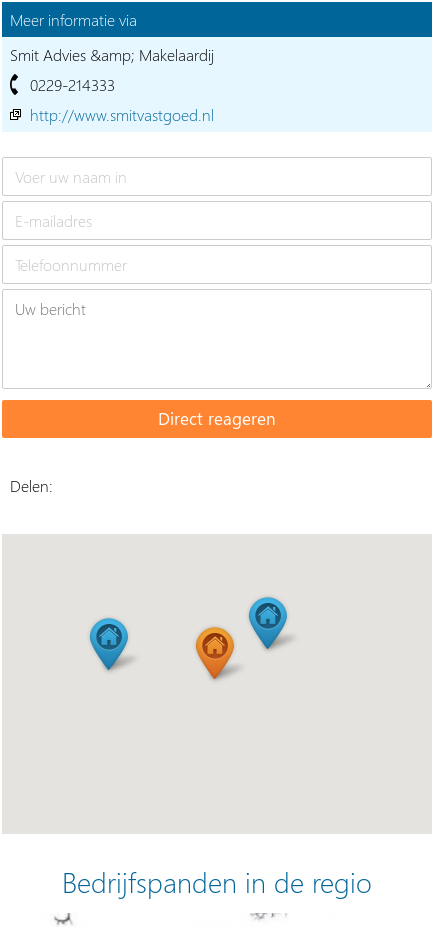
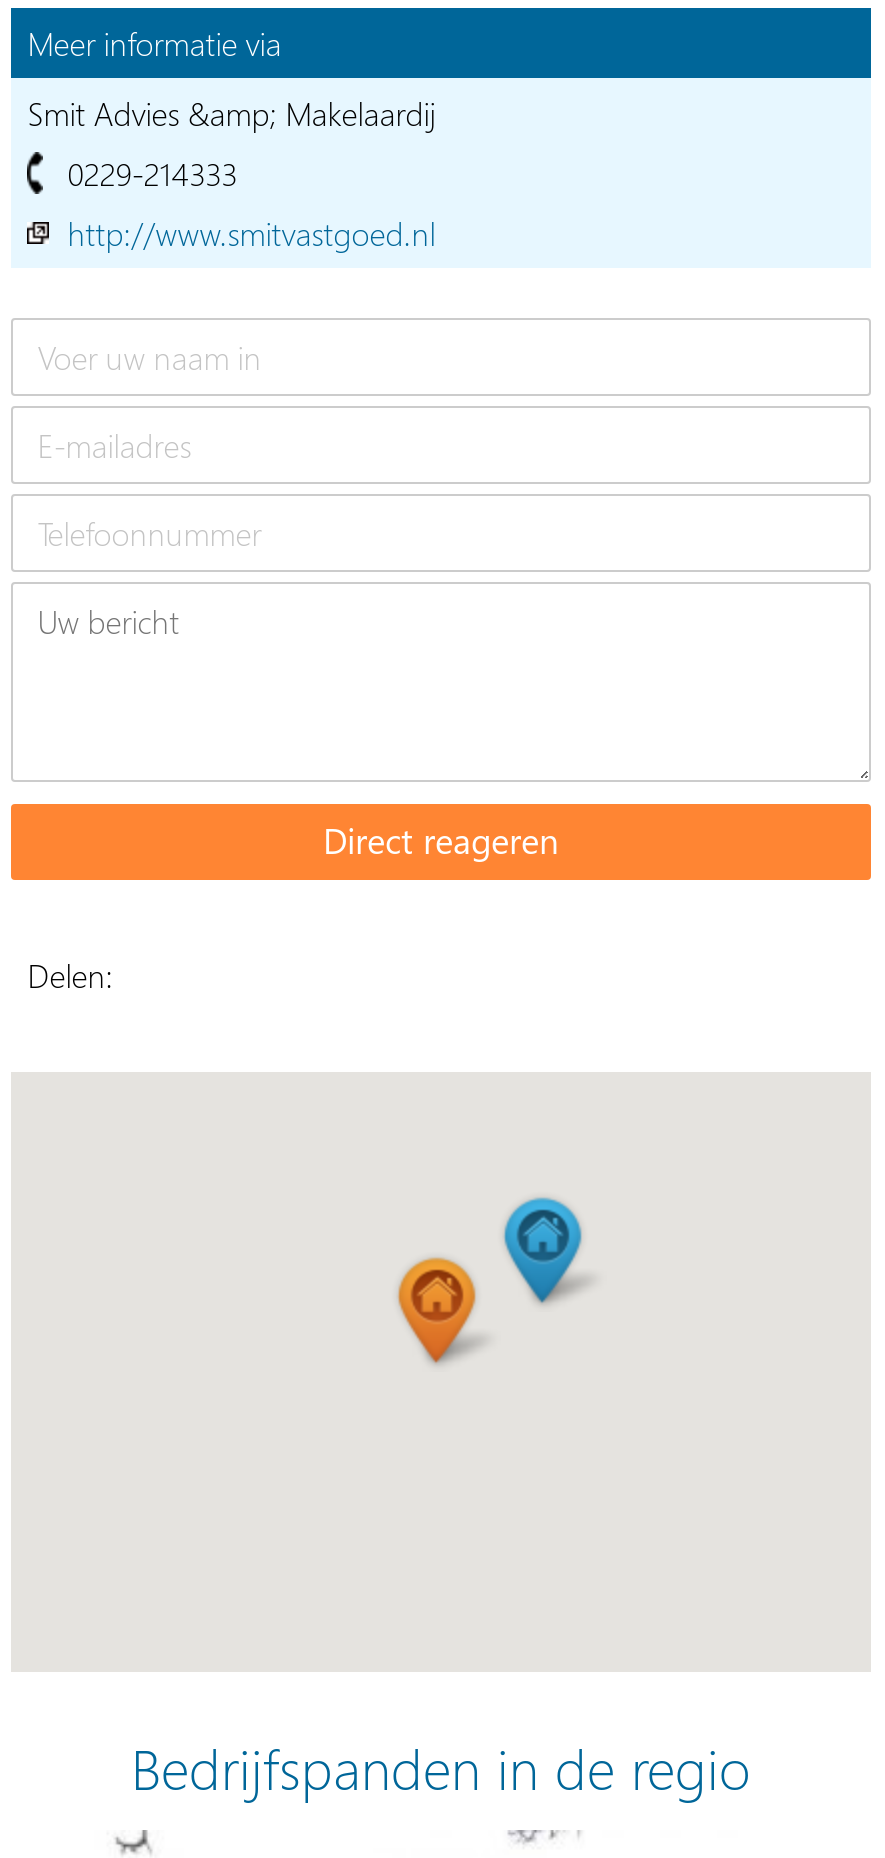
- [image]
